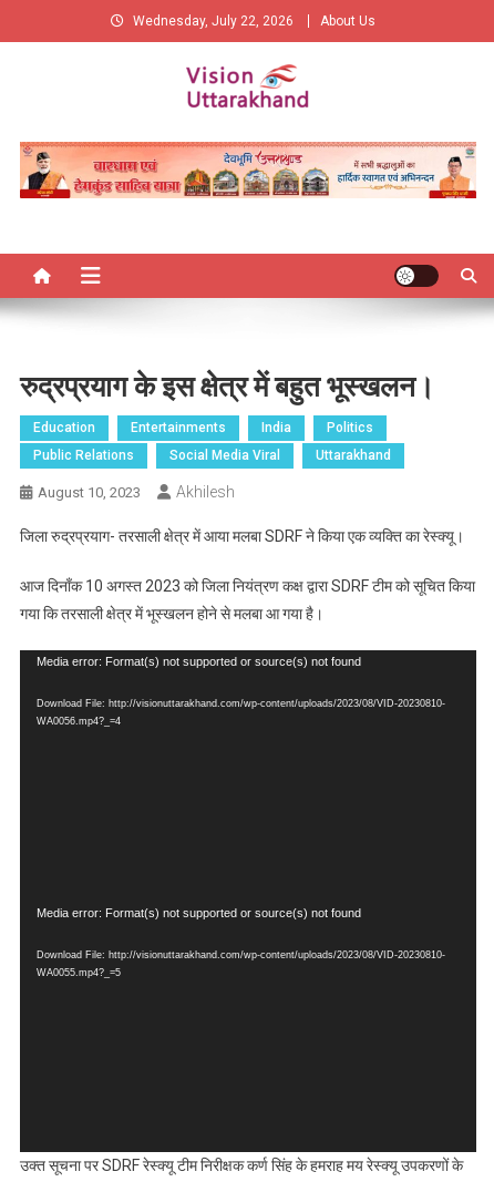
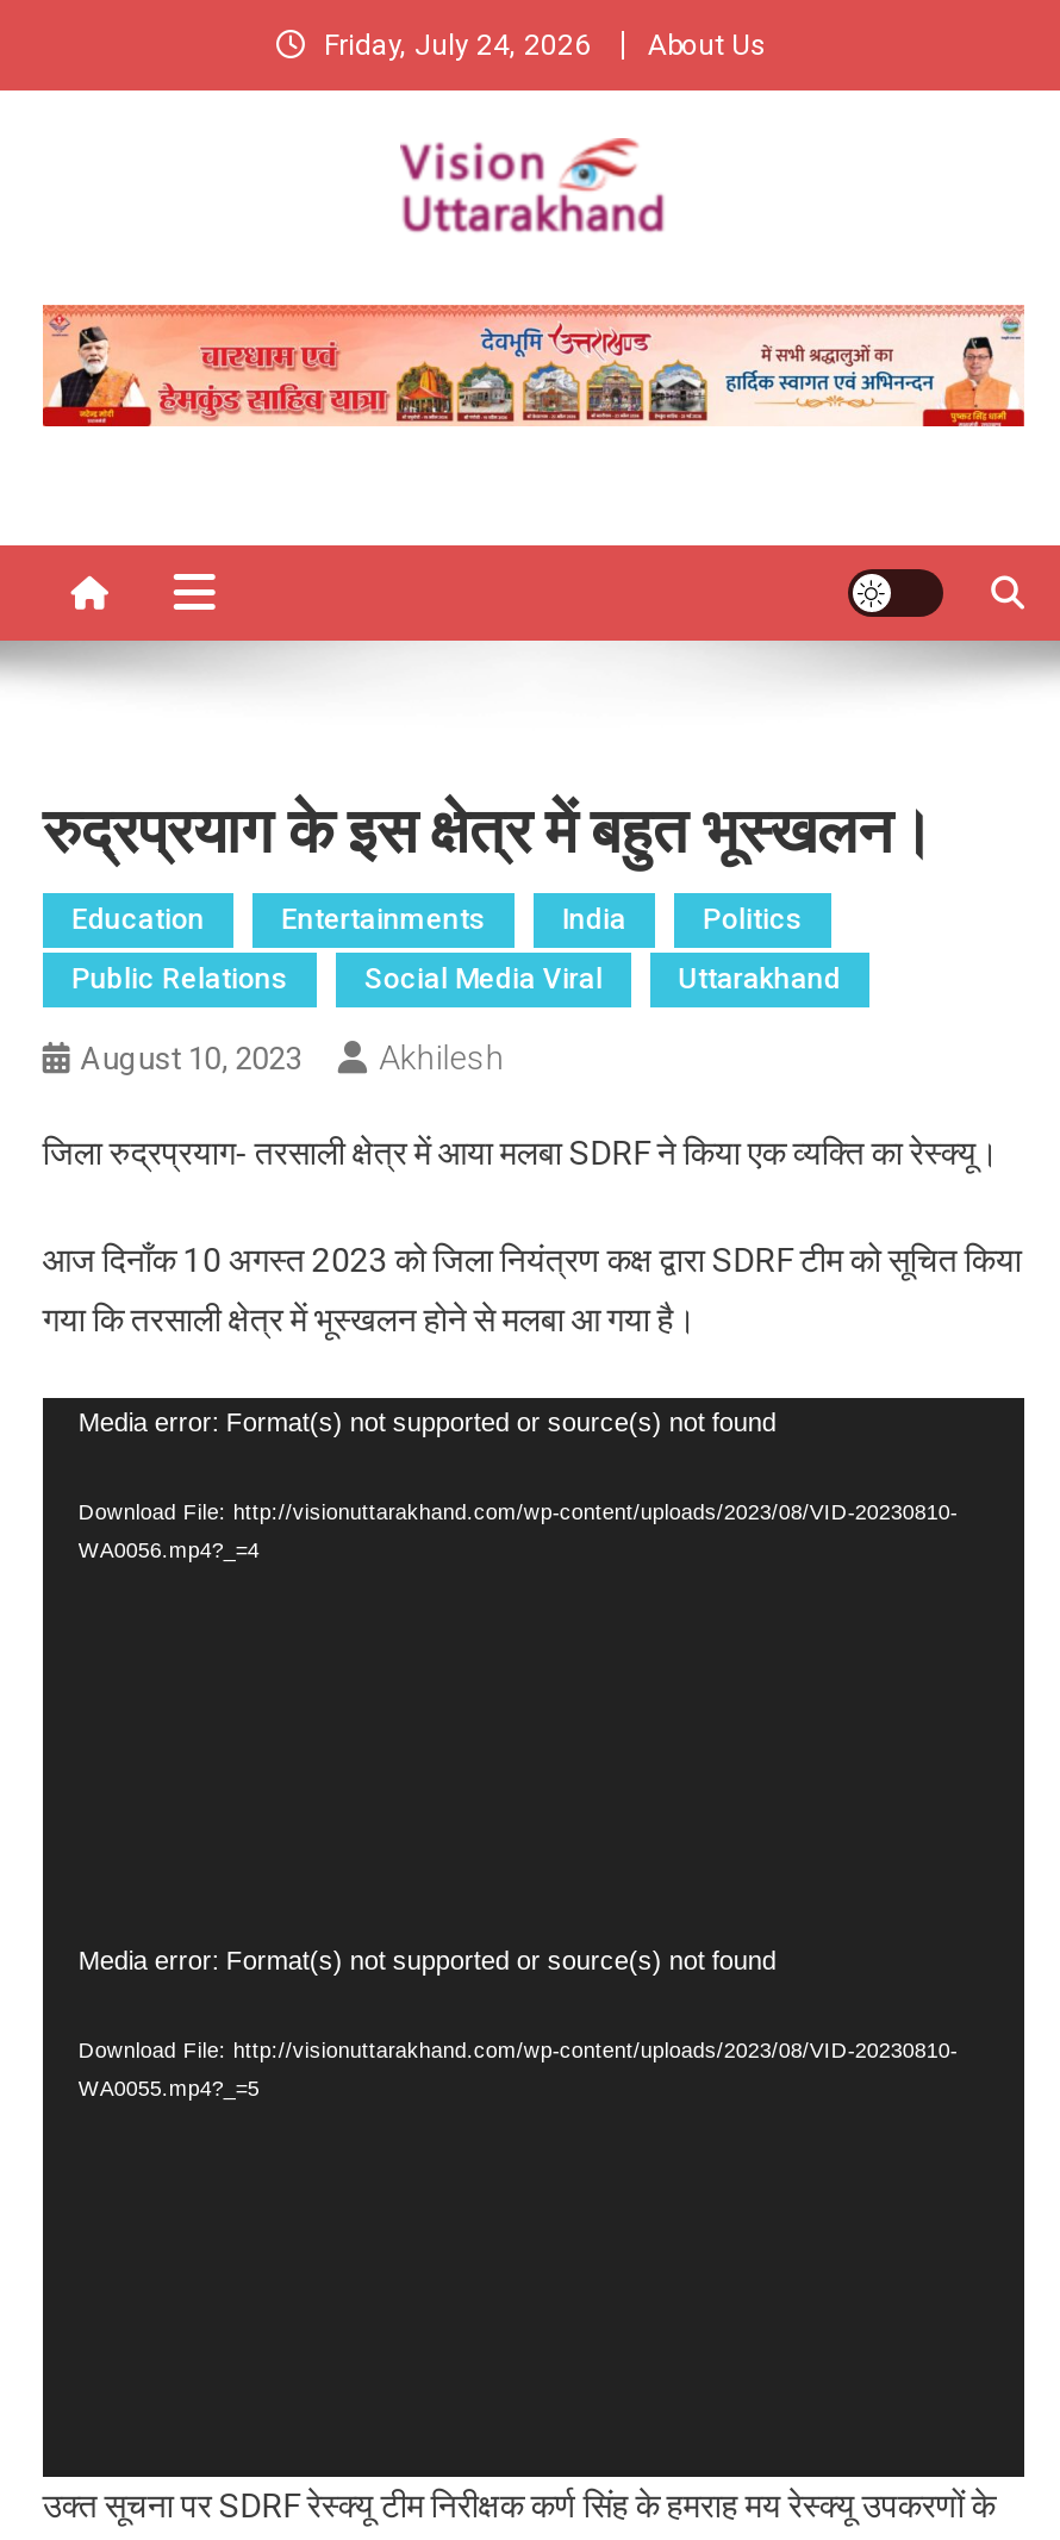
- Wednesday, July 22, 2026
+ Friday, July 24, 2026
